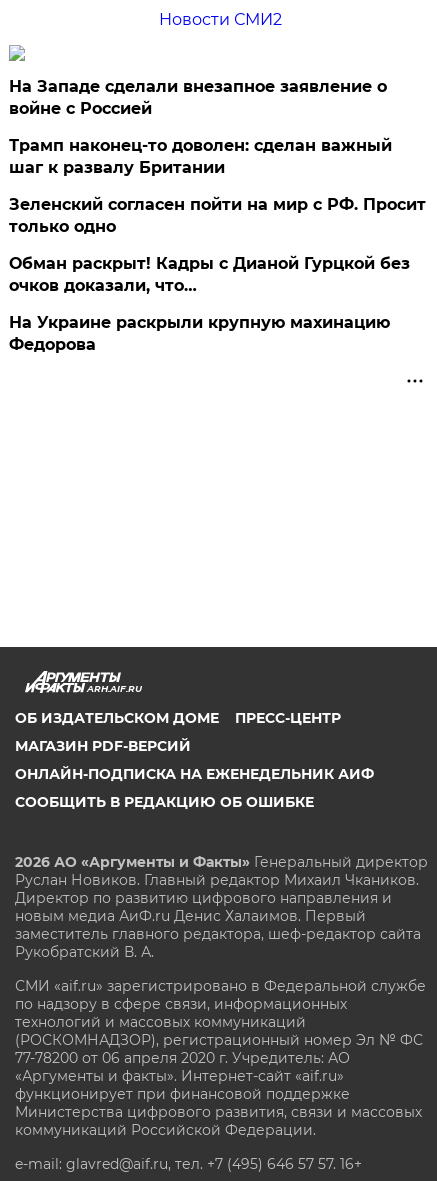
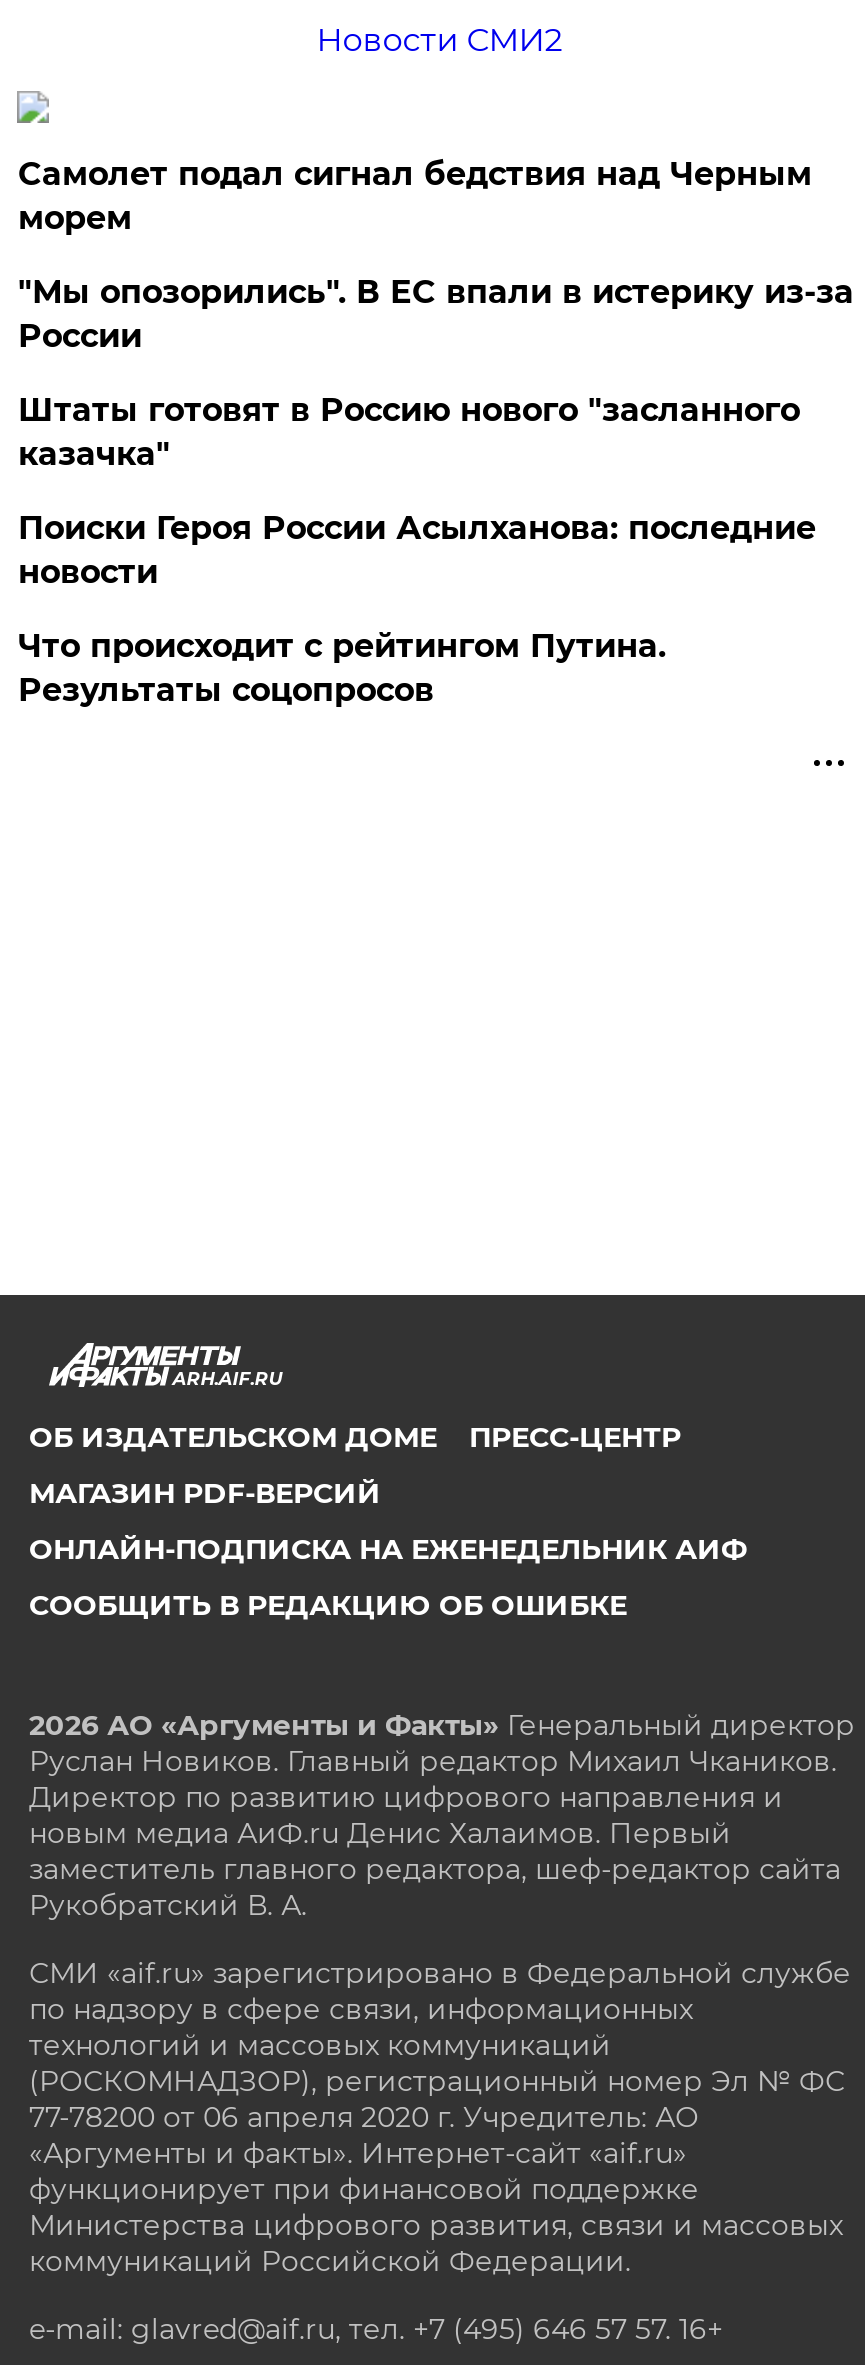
- На Западе сделали внезапное заявление о
- войне с Россией
+ Самолет подал сигнал бедствия над Черным
+ морем

- Трамп наконец-то доволен: сделан важный
- шаг к развалу Британии
+ "Мы опозорились". В ЕС впали в истерику из-за
+ России

- Зеленский согласен пойти на мир с РФ. Просит
- только одно
+ Штаты готовят в Россию нового "засланного
+ казачка"

- Обман раскрыт! Кадры с Дианой Гурцкой без
- очков доказали, что…
+ Поиски Героя России Асылханова: последние
+ новости

- На Украине раскрыли крупную махинацию
- Федорова
+ Что происходит с рейтингом Путина.
+ Результаты соцопросов
